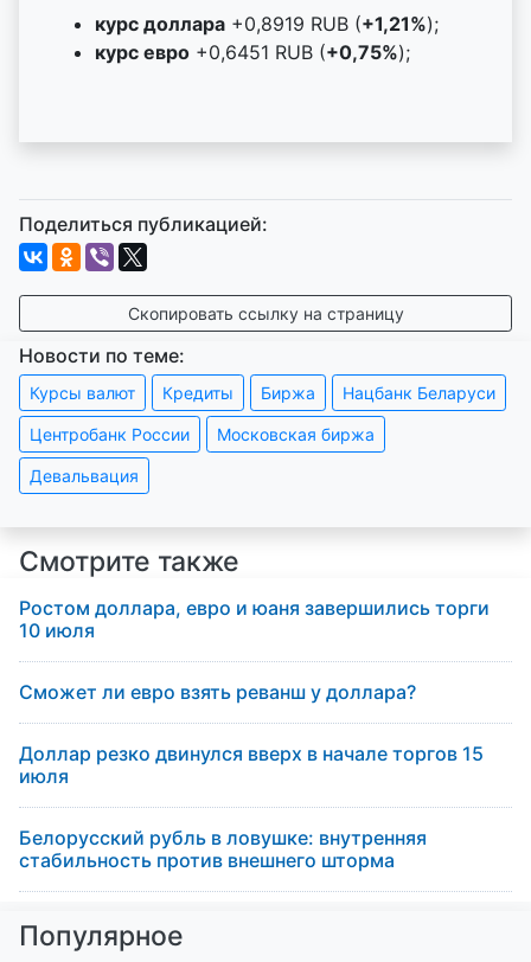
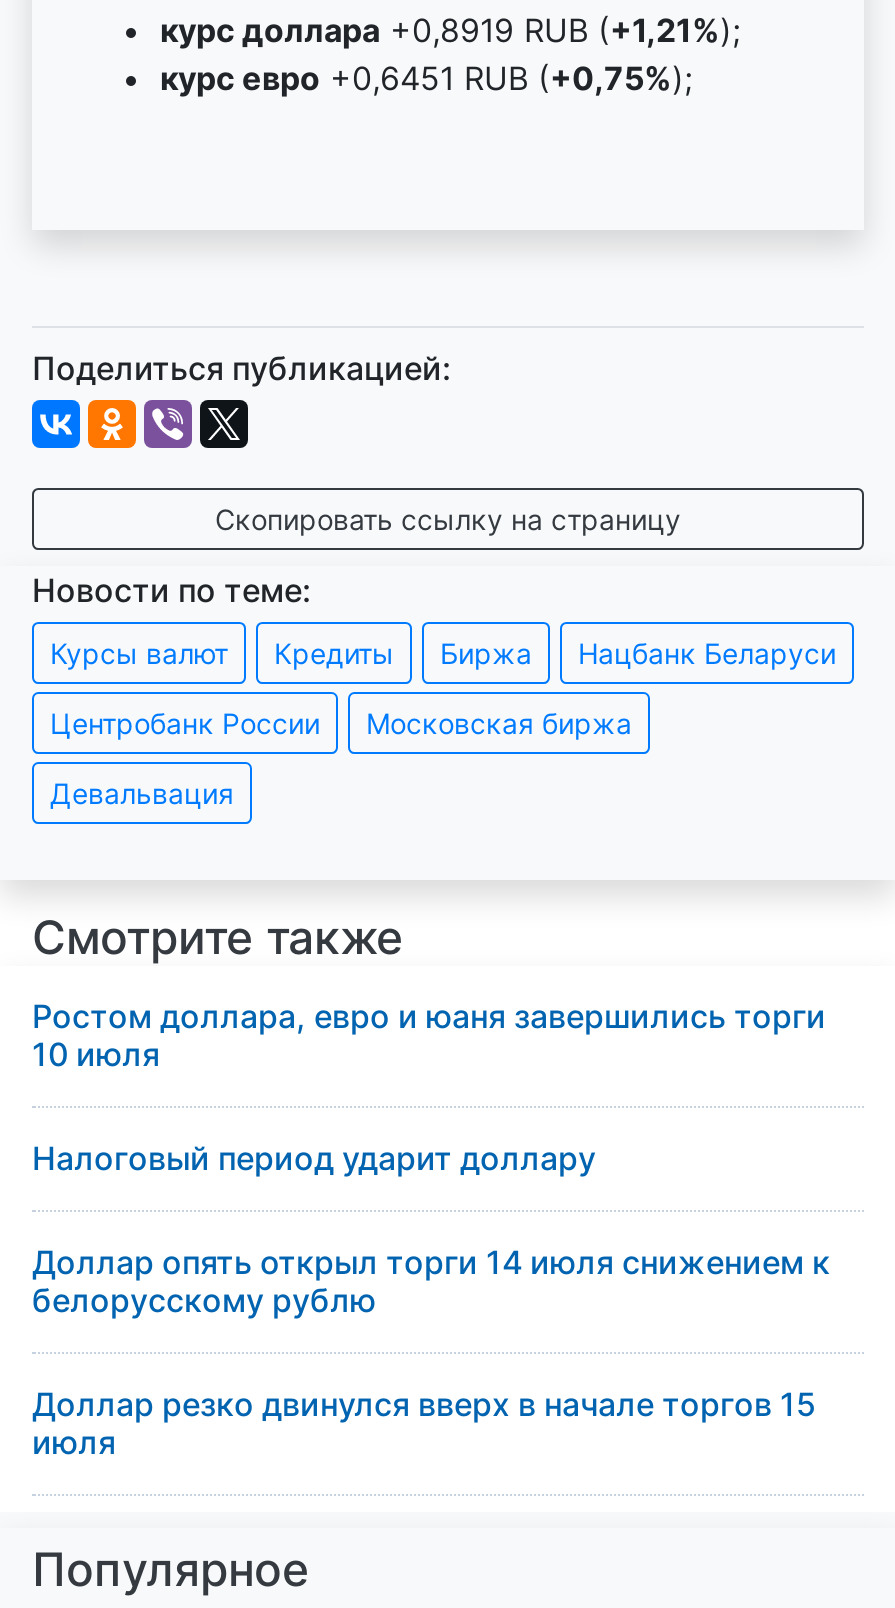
- Сможет ли евро взять реванш у доллара?
+ Налоговый период ударит доллару
+ Доллар опять открыл торги 14 июля снижением к
+ белорусскому рублю

moved down: Доллар резко двинулся вверх в начале торгов 15 | июля

- Белорусский рубль в ловушке: внутренняя
- стабильность против внешнего шторма
